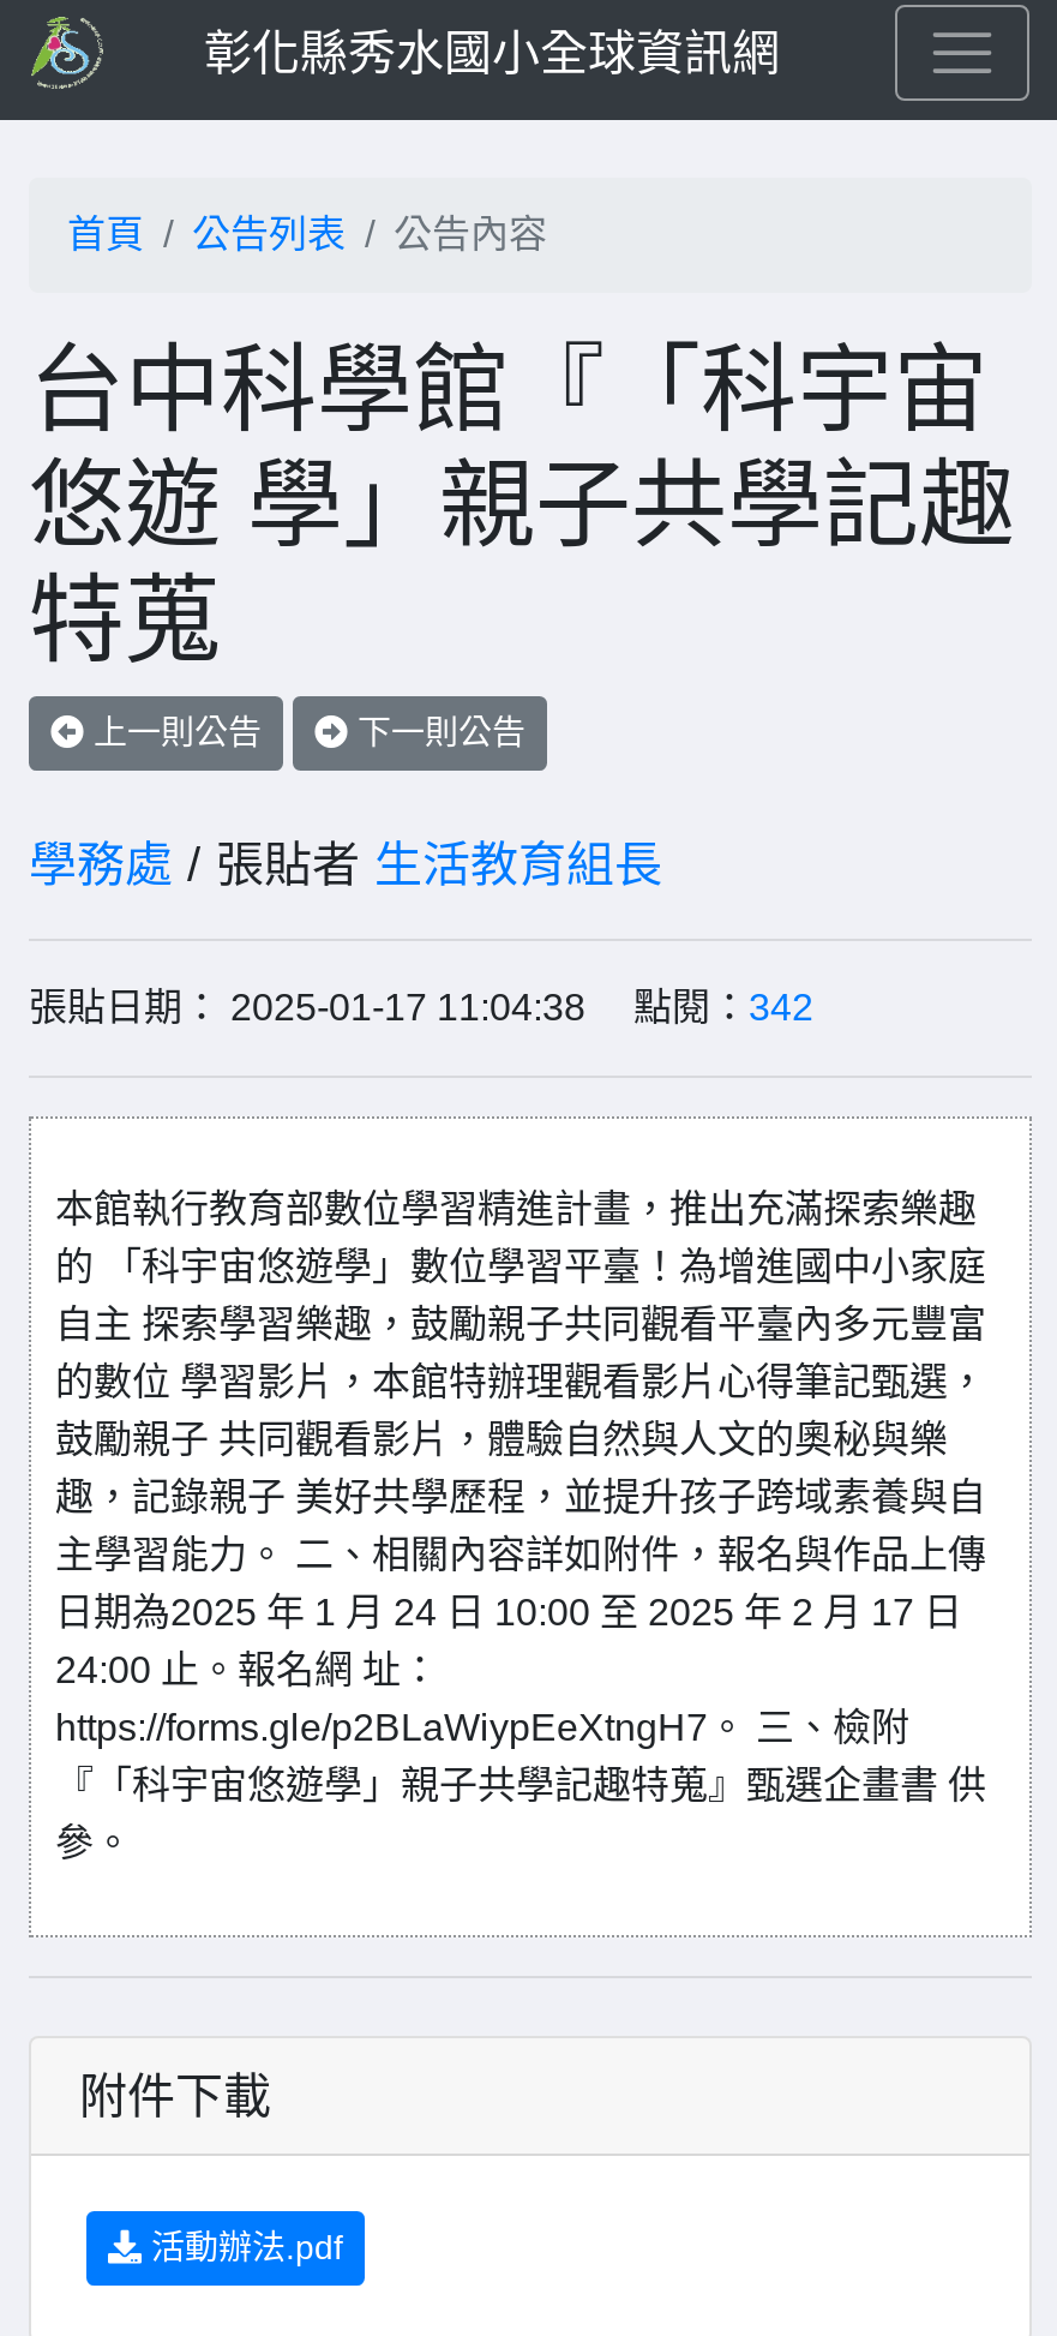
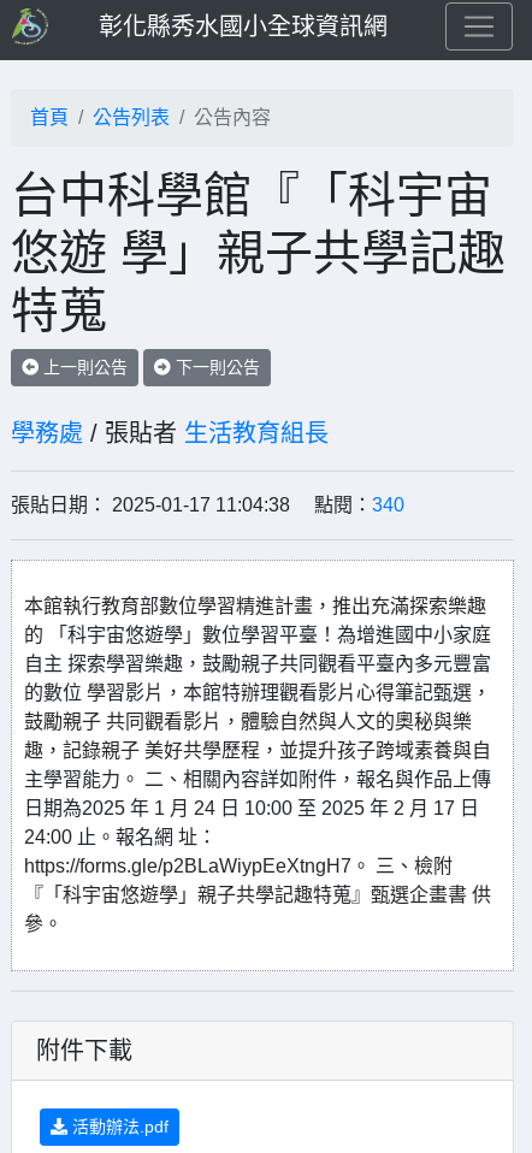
- 張貼日期： 2025-01-17 11:04:38 點閱：342
+ 張貼日期： 2025-01-17 11:04:38 點閱：340
